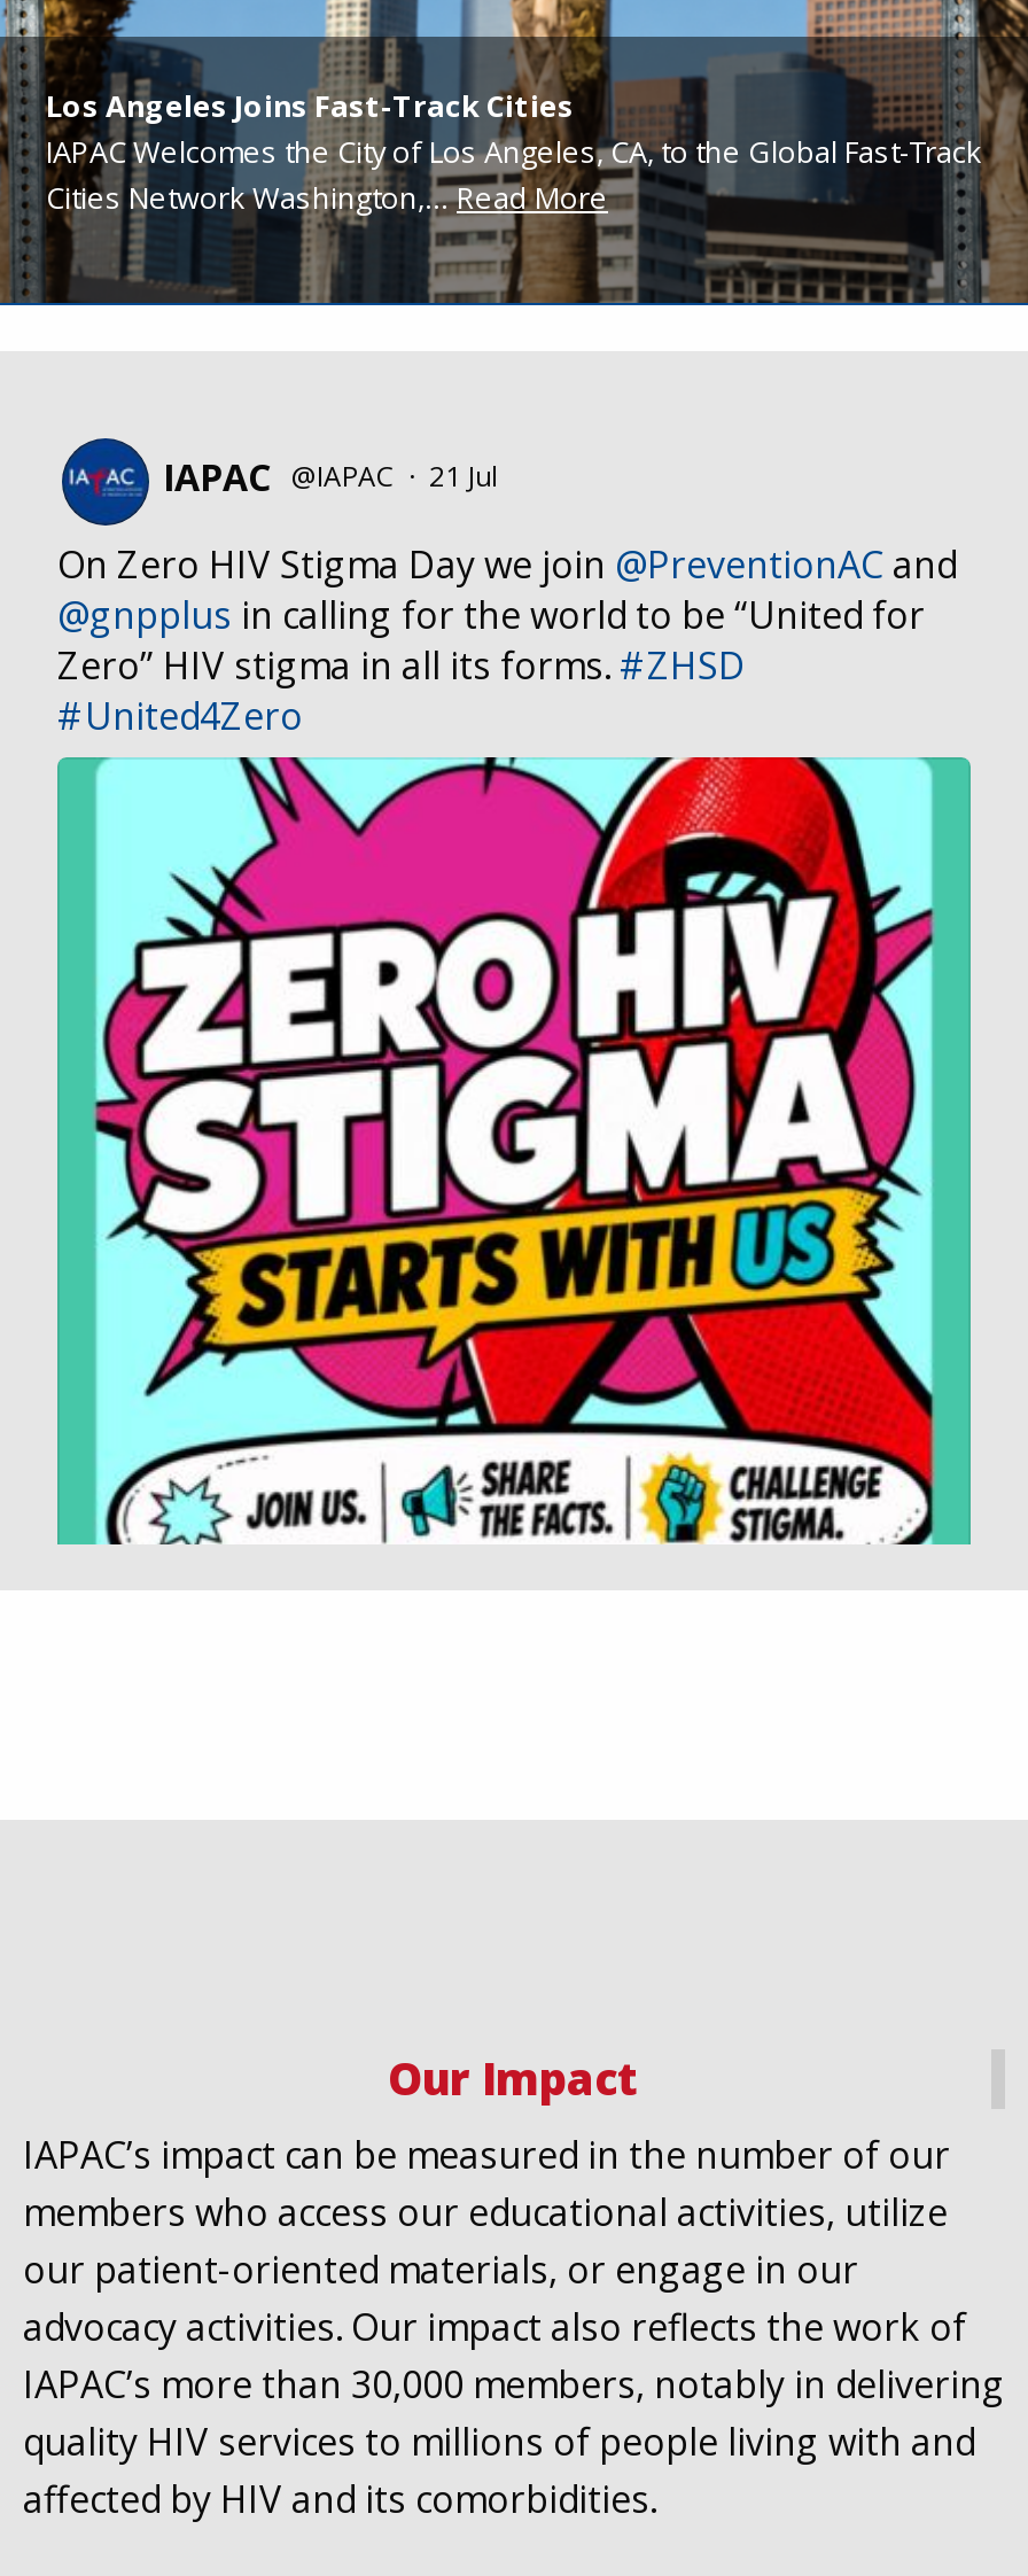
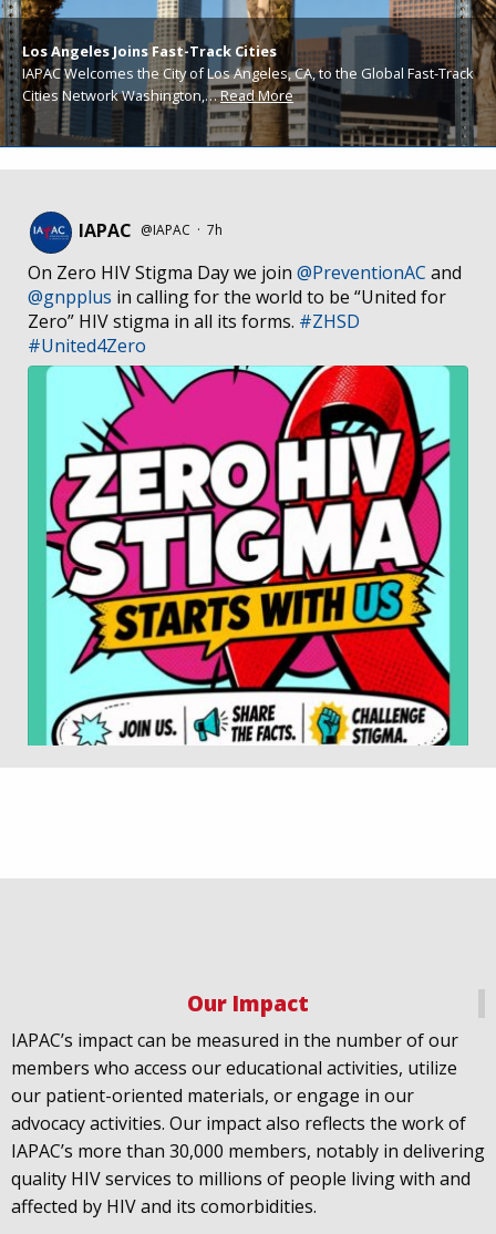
- IAPAC @IAPAC · 21 Jul
+ IAPAC @IAPAC · 7h
